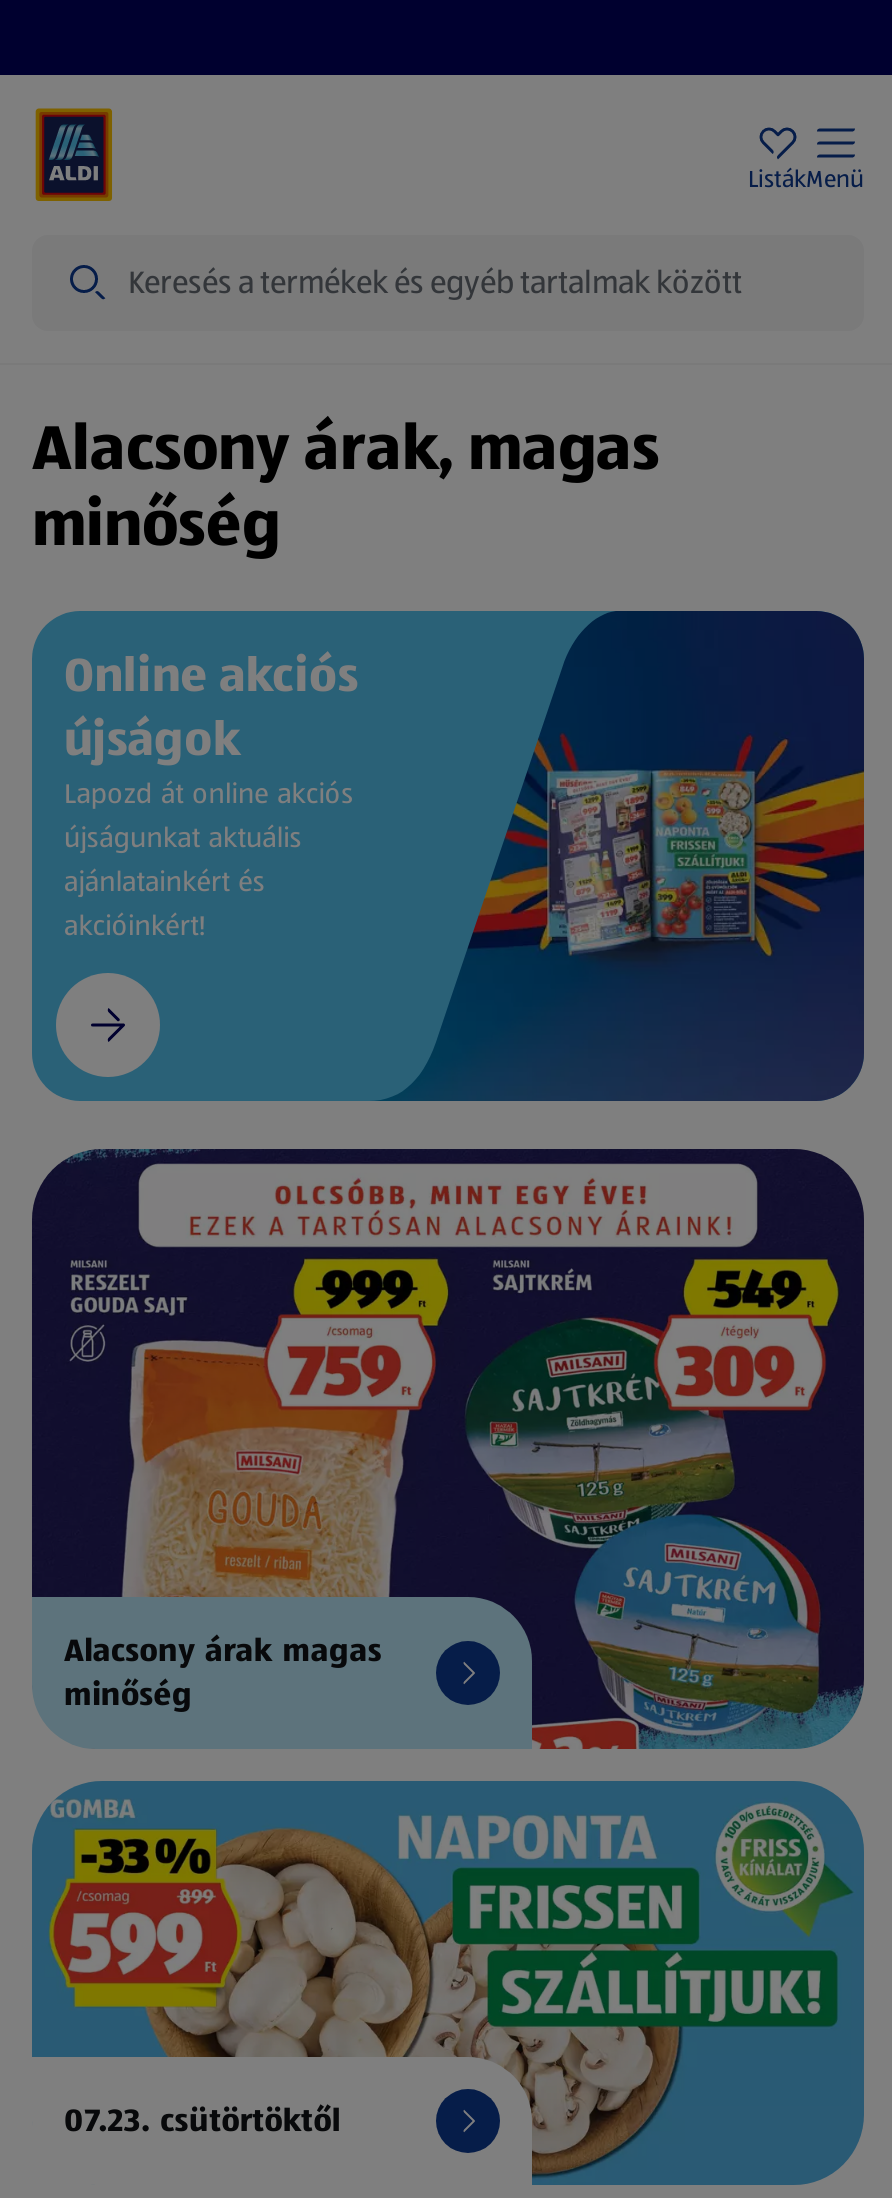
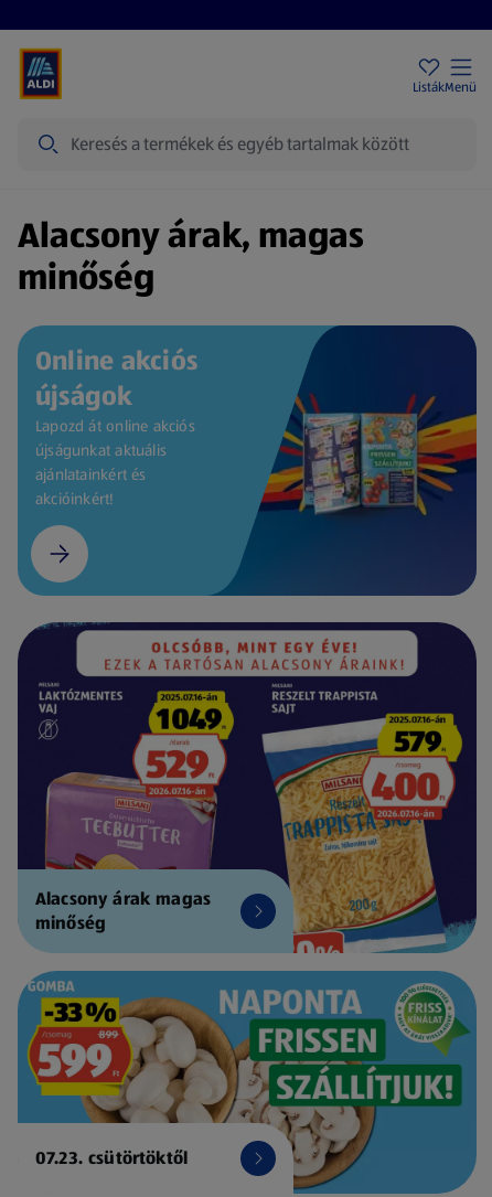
- [image]
+ [image]

- [image]
+ [image]
